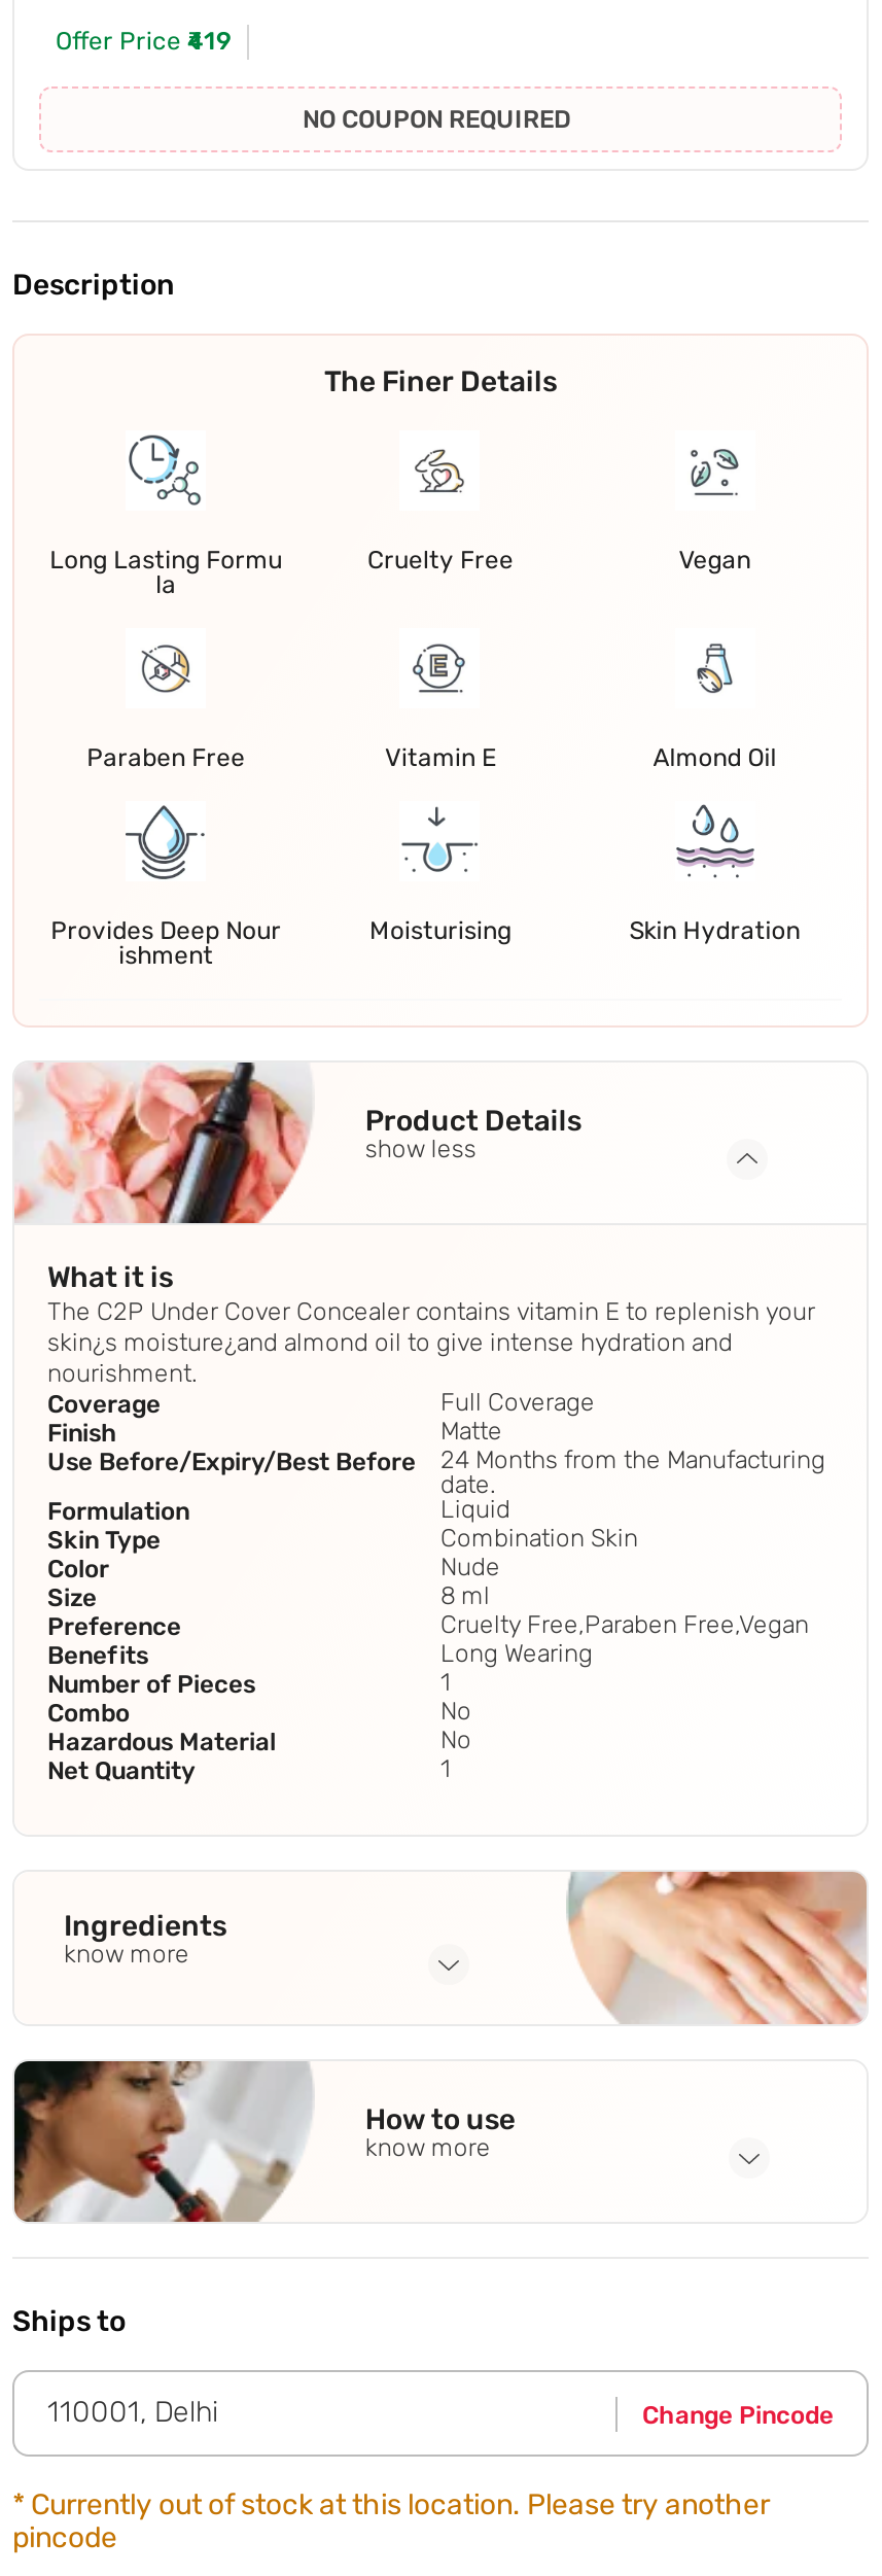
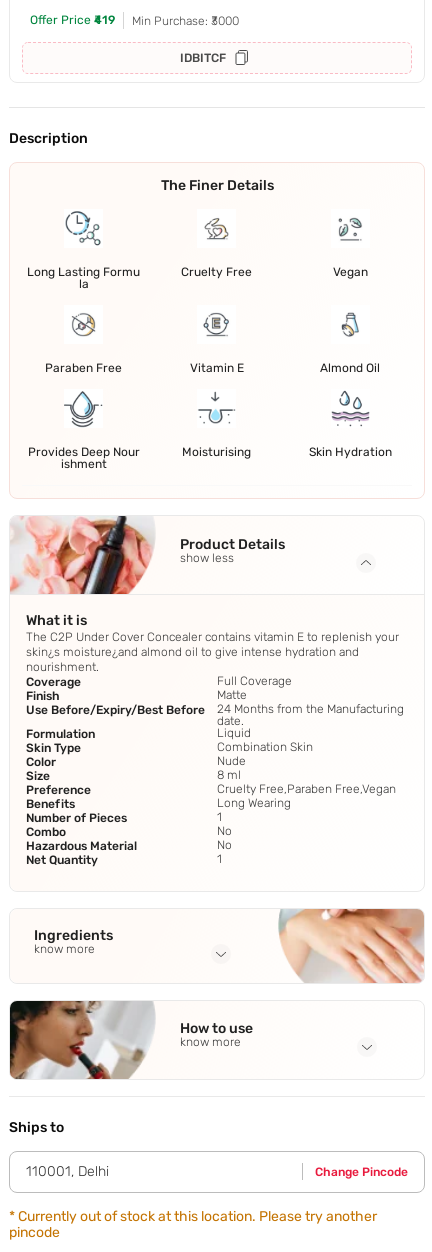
- NO COUPON REQUIRED
+ Min Purchase: ₹3000
+ IDBITCF
